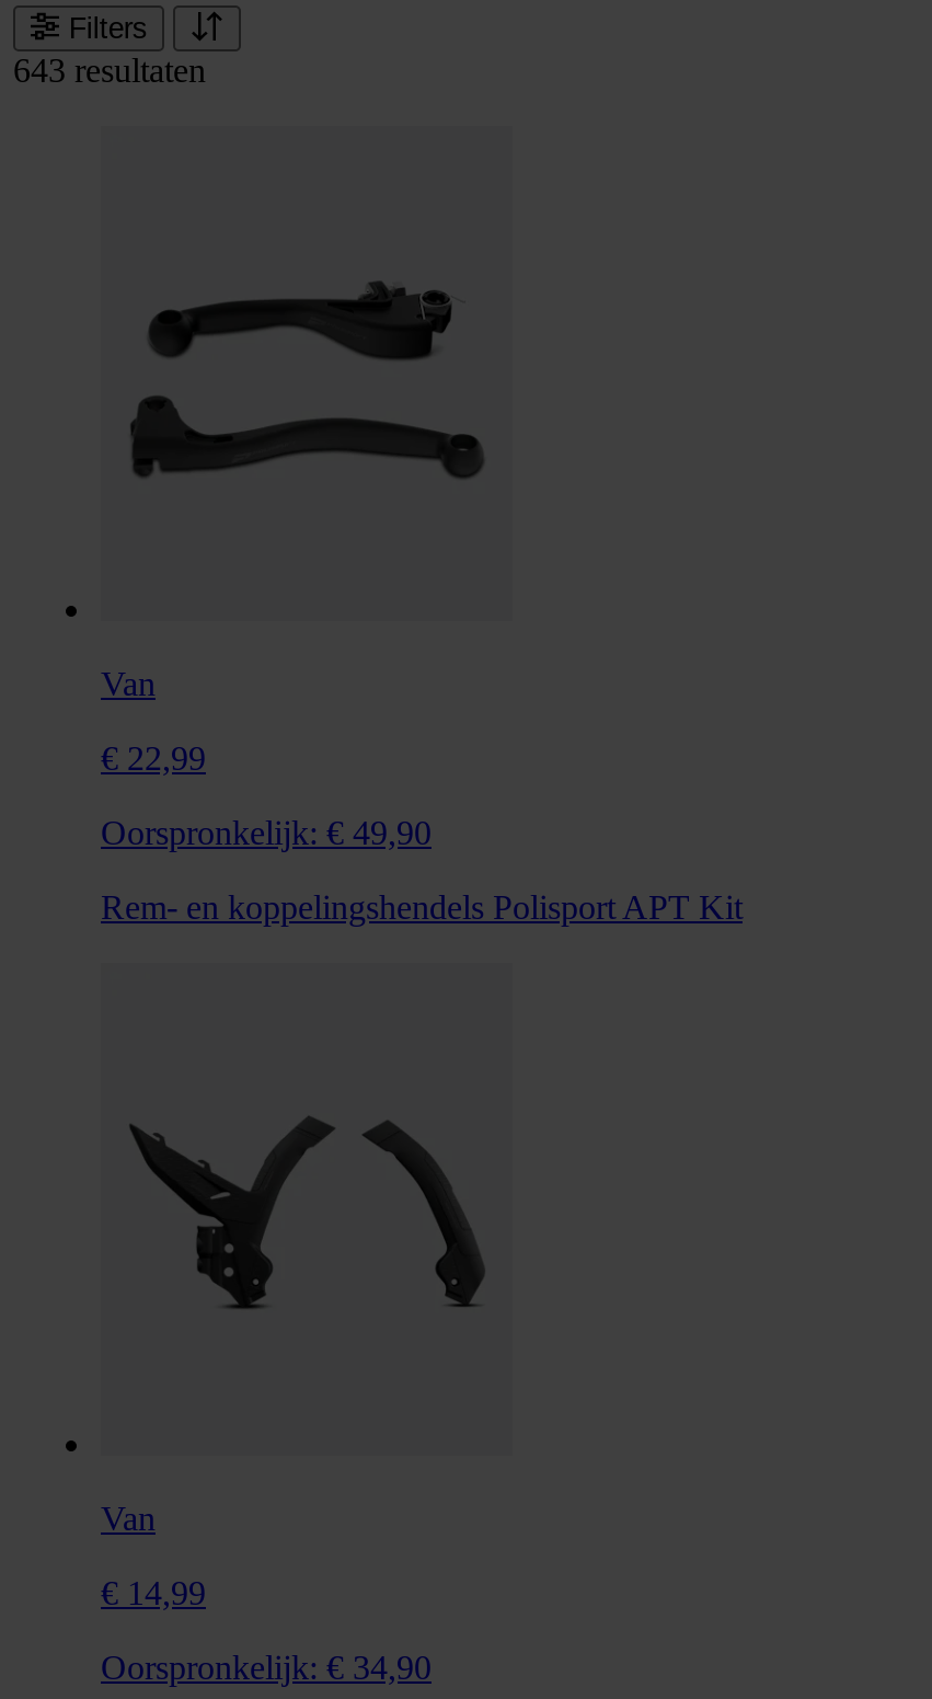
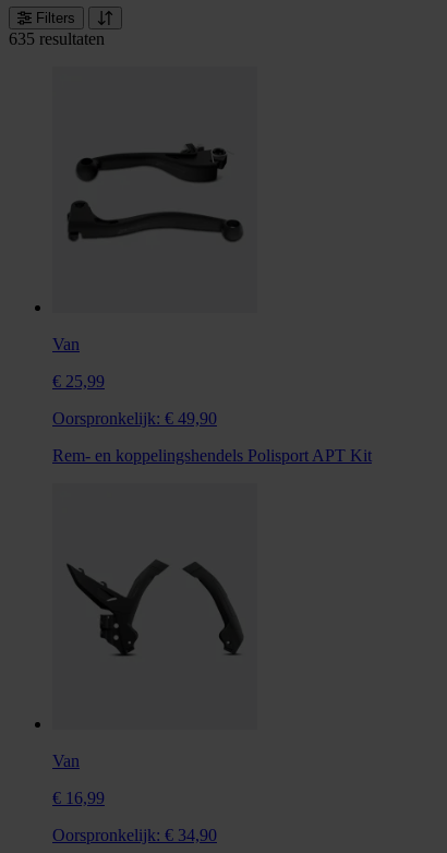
- 643 resultaten
+ 635 resultaten

- € 22,99
+ € 25,99

- € 14,99
+ € 16,99
